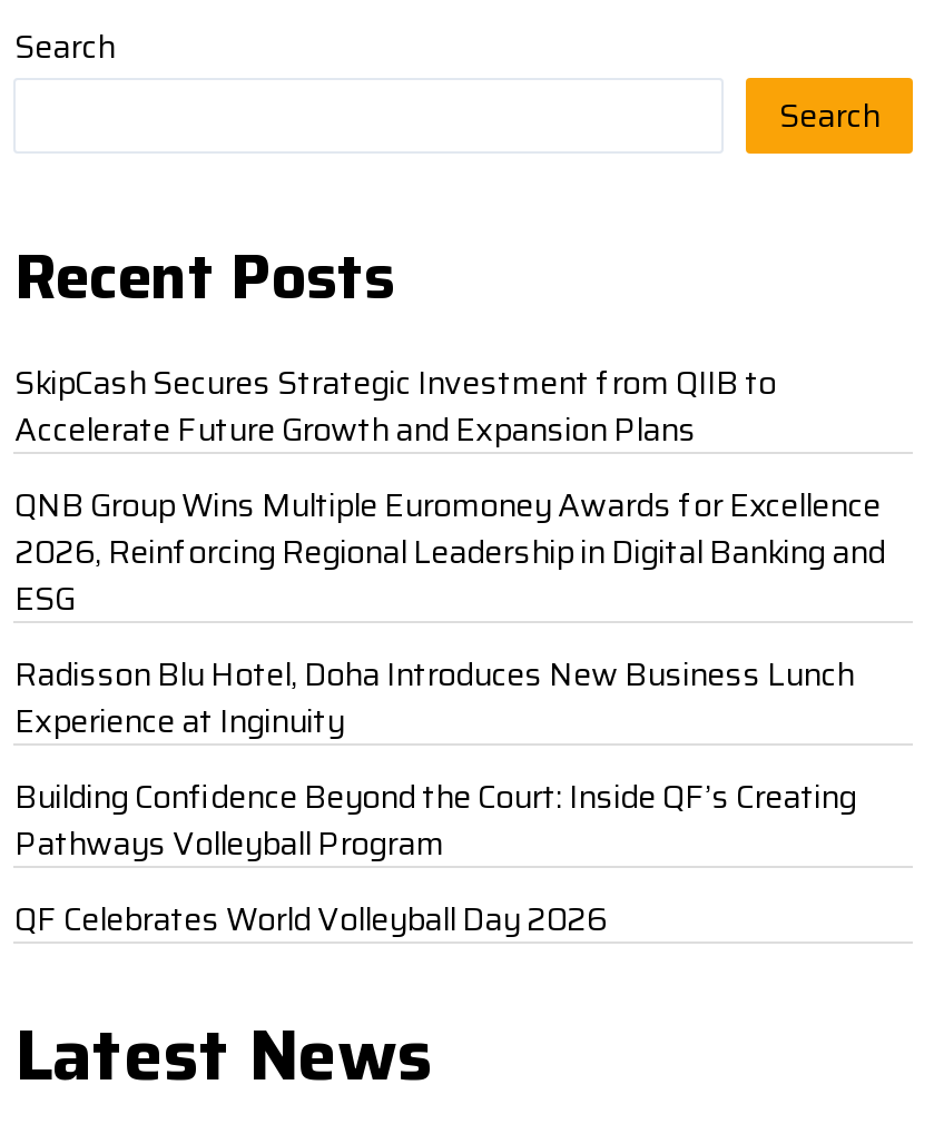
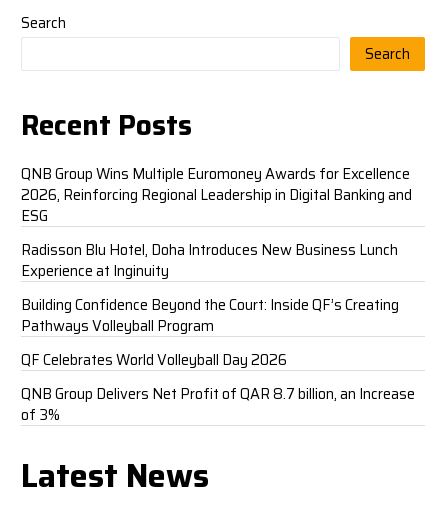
- SkipCash Secures Strategic Investment from QIIB to
- Accelerate Future Growth and Expansion Plans

moved up: QNB Group Wins Multiple Euromoney Awards for Excellence | 2026, Reinforcing Regional Leadership in Digital Banking and | ESG | Radisson Blu Hotel, Doha Introduces New Business Lunch | Experience at Inginuity | Building Confidence Beyond the Court: Inside QF’s Creating | Pathways Volleyball Program | QF Celebrates World Volleyball Day 2026

+ QNB Group Delivers Net Profit of QAR 8.7 billion, an Increase
+ of 3%
